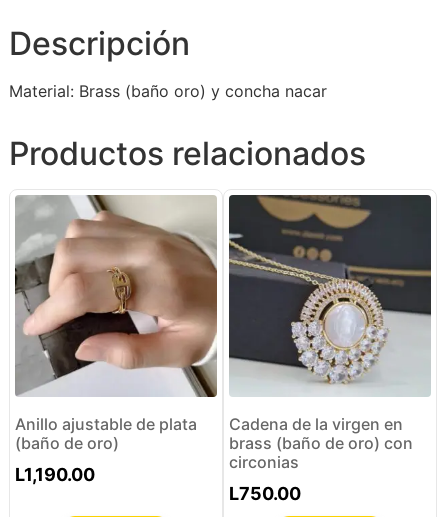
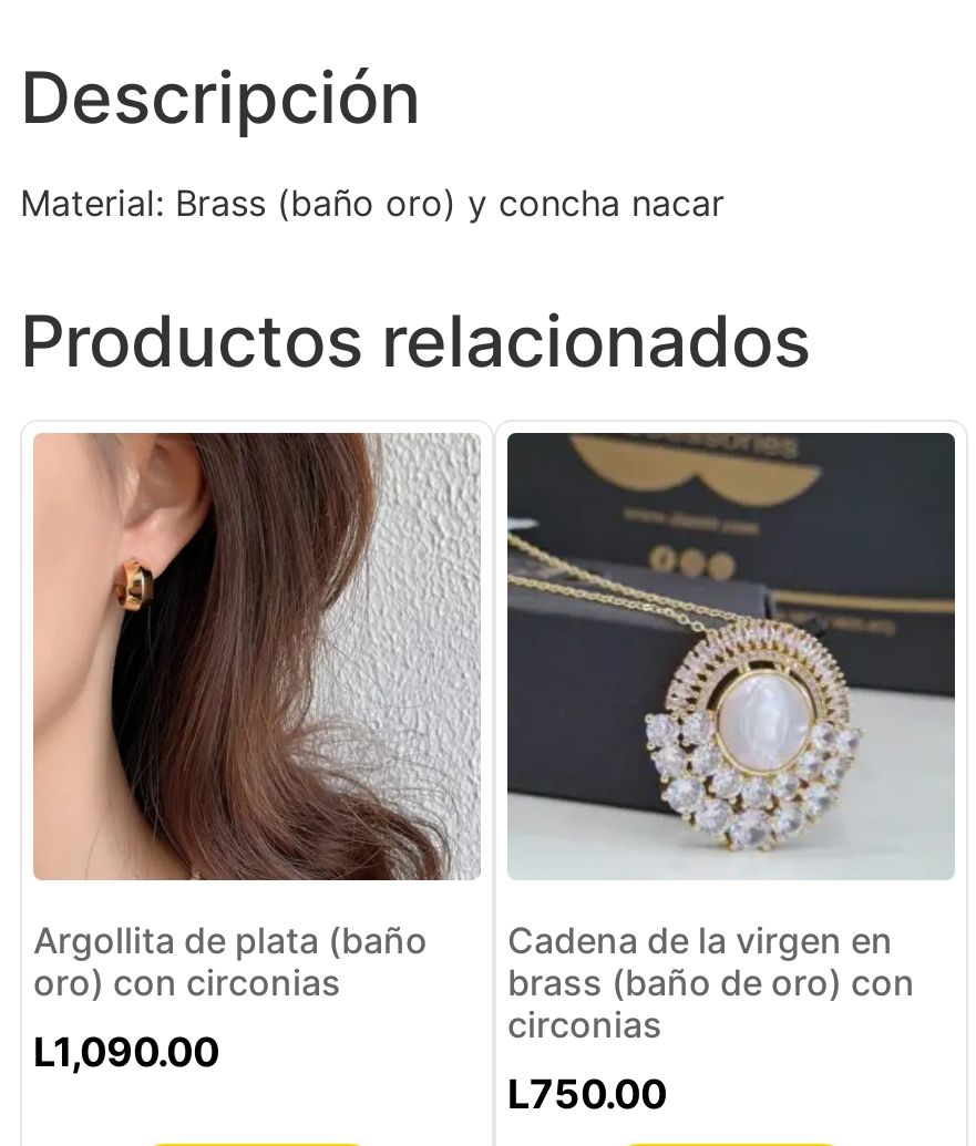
- [image]
- Anillo ajustable de plata
- (baño de oro)
+ [image]
+ Argollita de plata (baño
+ oro) con circonias

- L1,190.00
+ L1,090.00
